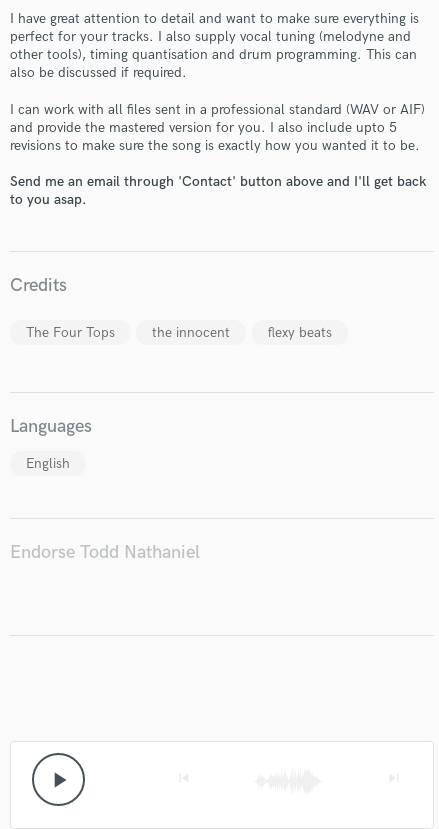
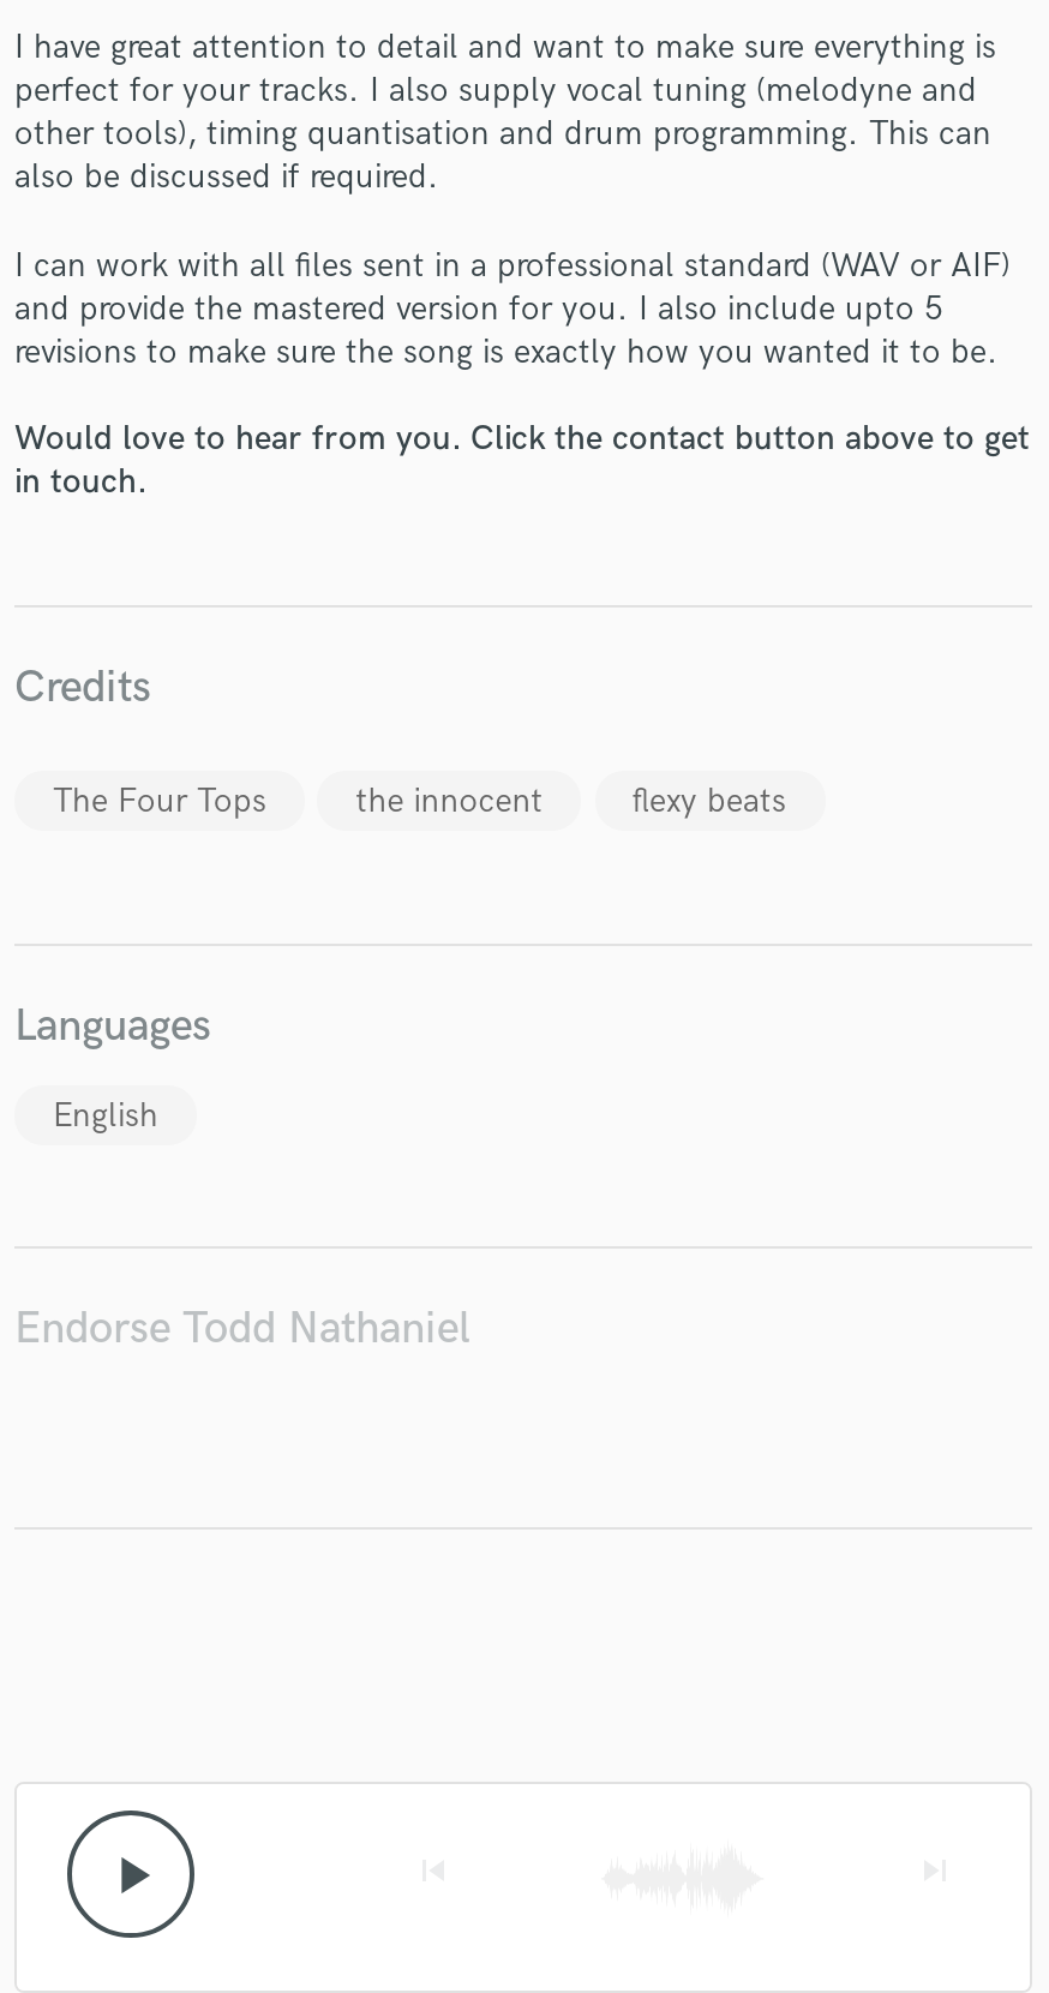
- Send me an email through 'Contact' button above and I'll get back
- to you asap.
+ Would love to hear from you. Click the contact button above to get
+ in touch.
